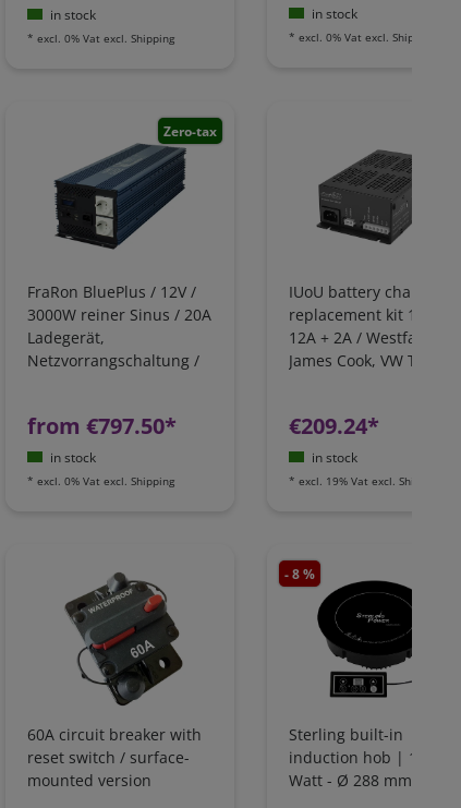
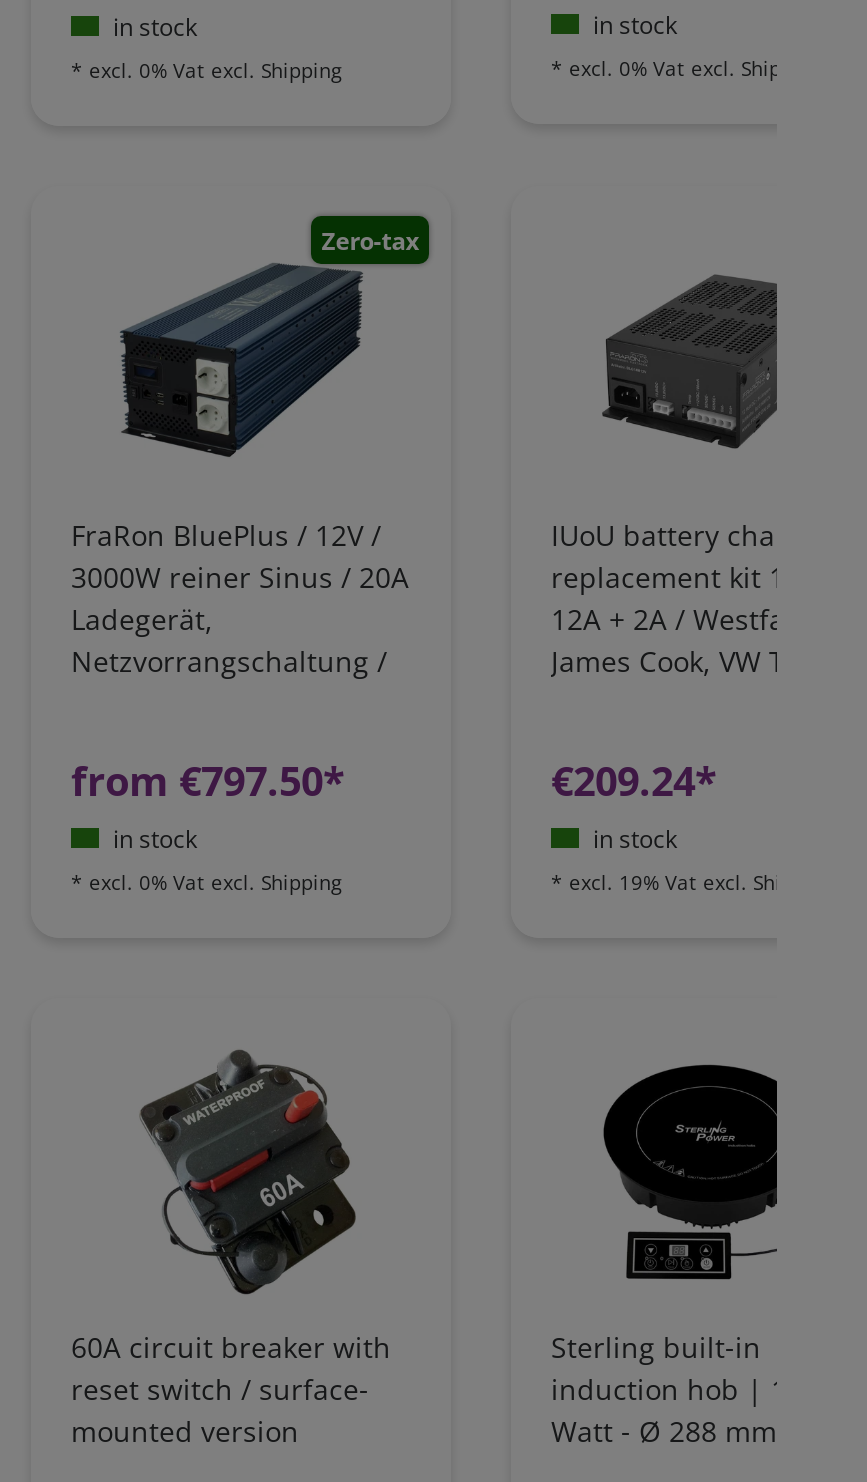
- - 8 %
